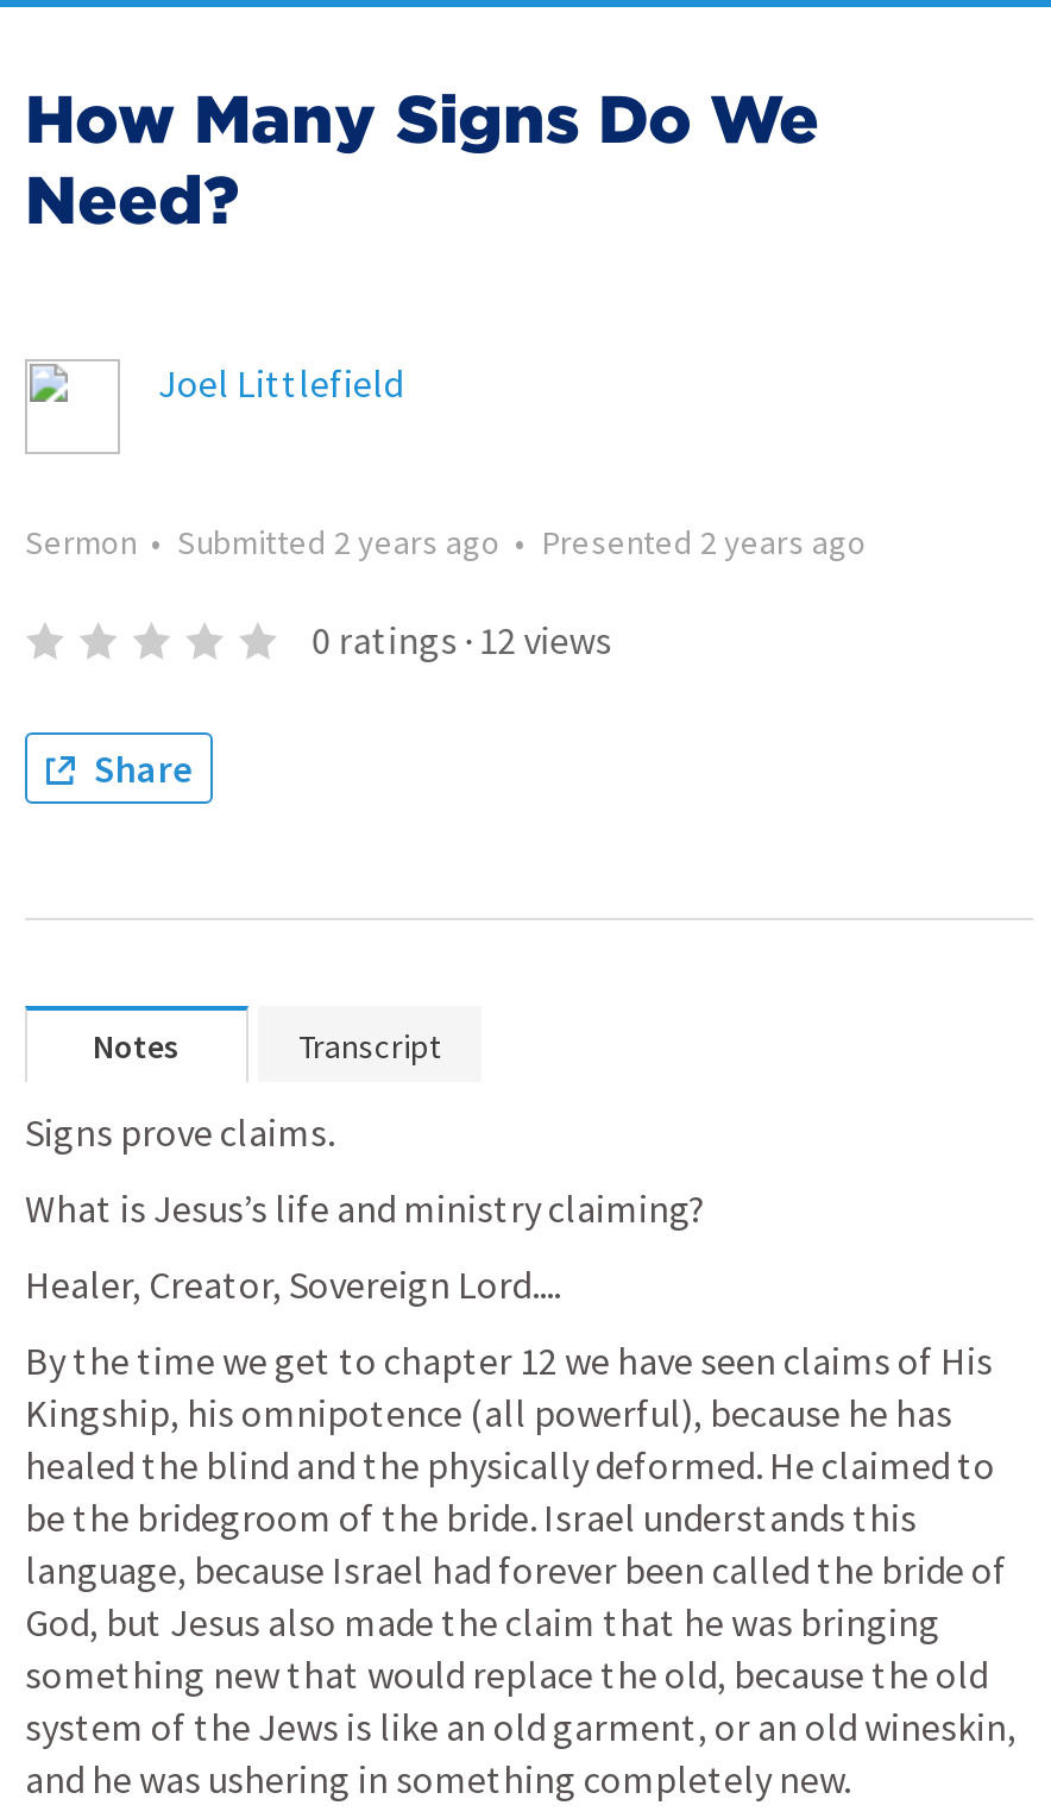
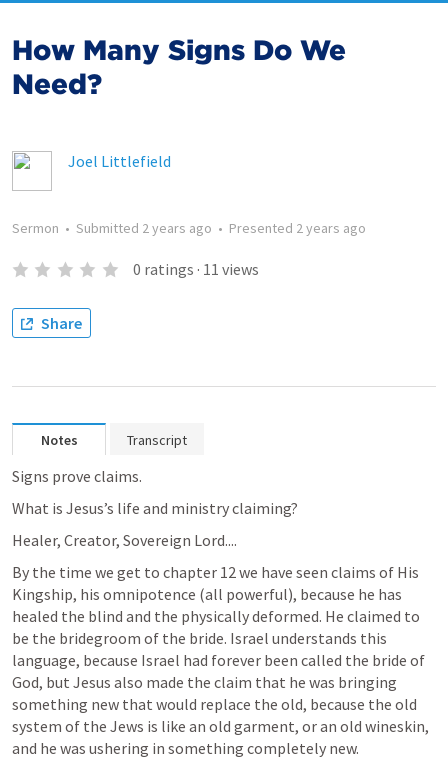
- 0 ratings · 12 views
+ 0 ratings · 11 views
